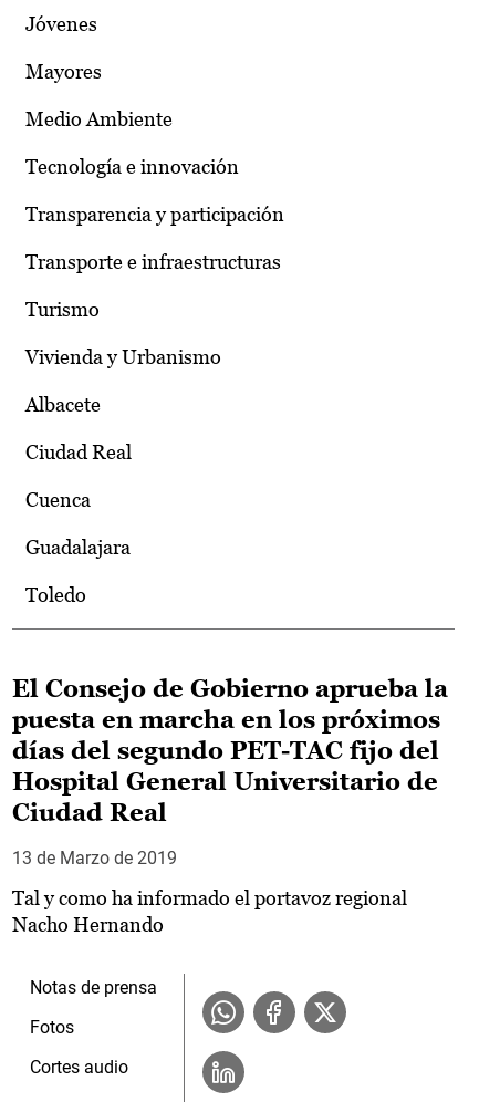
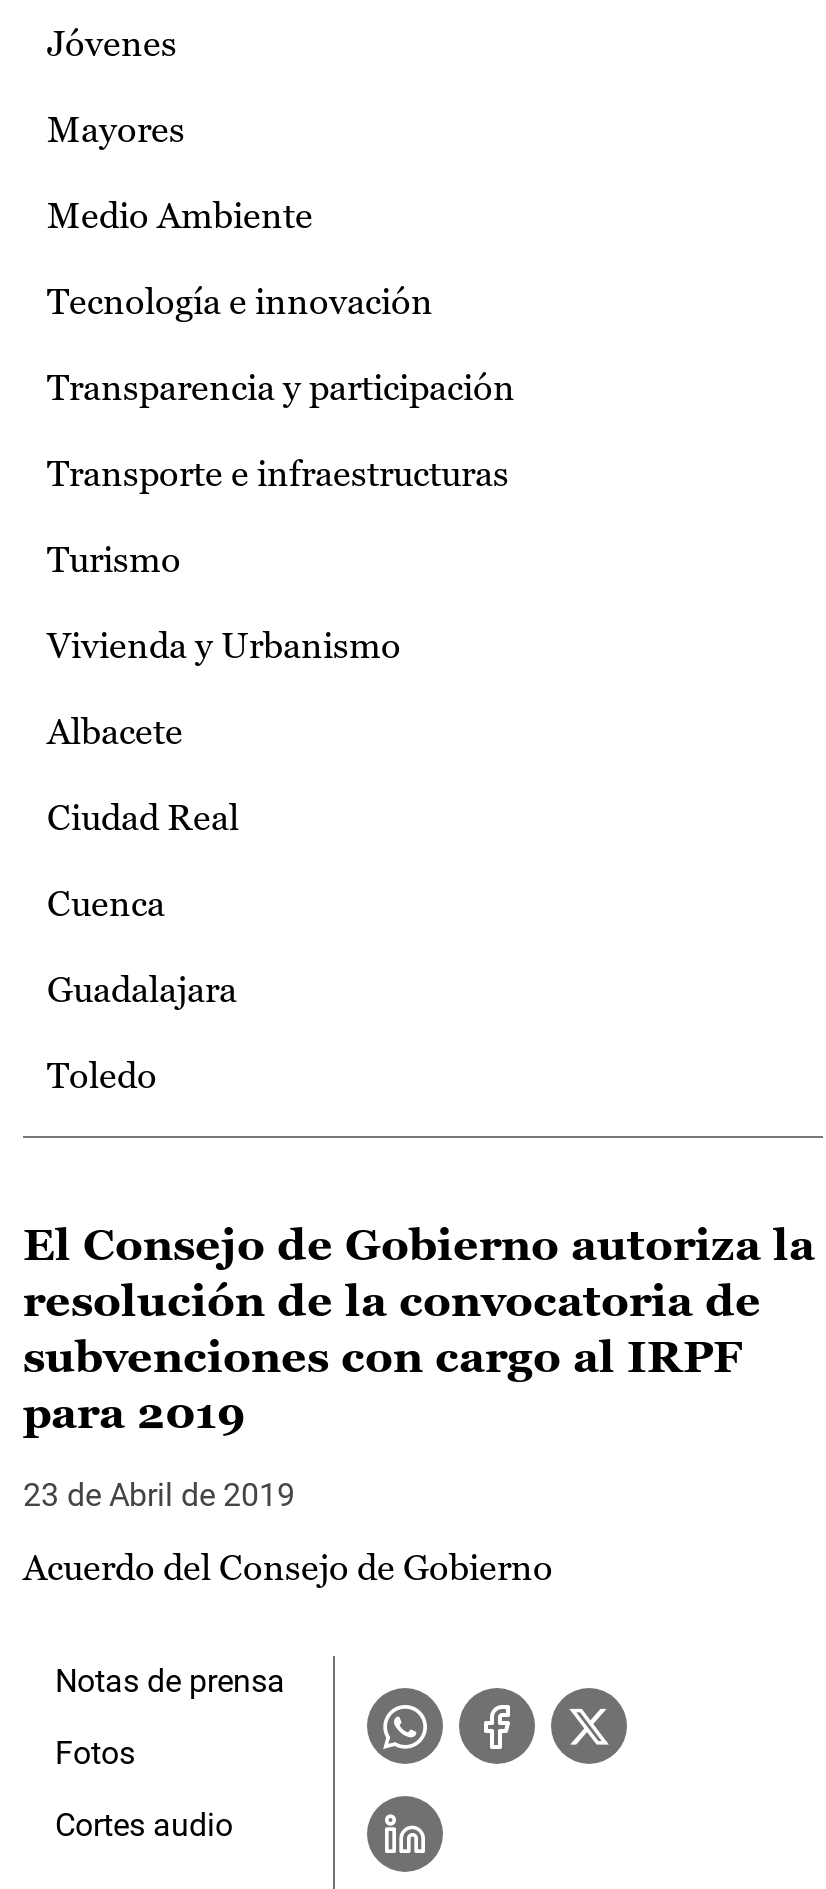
- El Consejo de Gobierno aprueba la
- puesta en marcha en los próximos
- días del segundo PET-TAC fijo del
- Hospital General Universitario de
- Ciudad Real
+ El Consejo de Gobierno autoriza la
+ resolución de la convocatoria de
+ subvenciones con cargo al IRPF
+ para 2019

- 13 de Marzo de 2019
+ 23 de Abril de 2019

- Tal y como ha informado el portavoz regional
- Nacho Hernando
+ Acuerdo del Consejo de Gobierno
